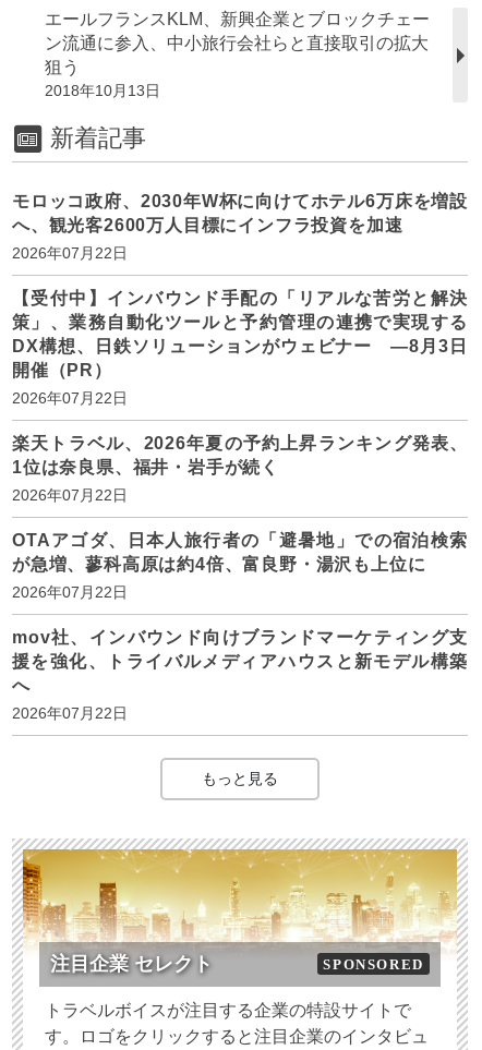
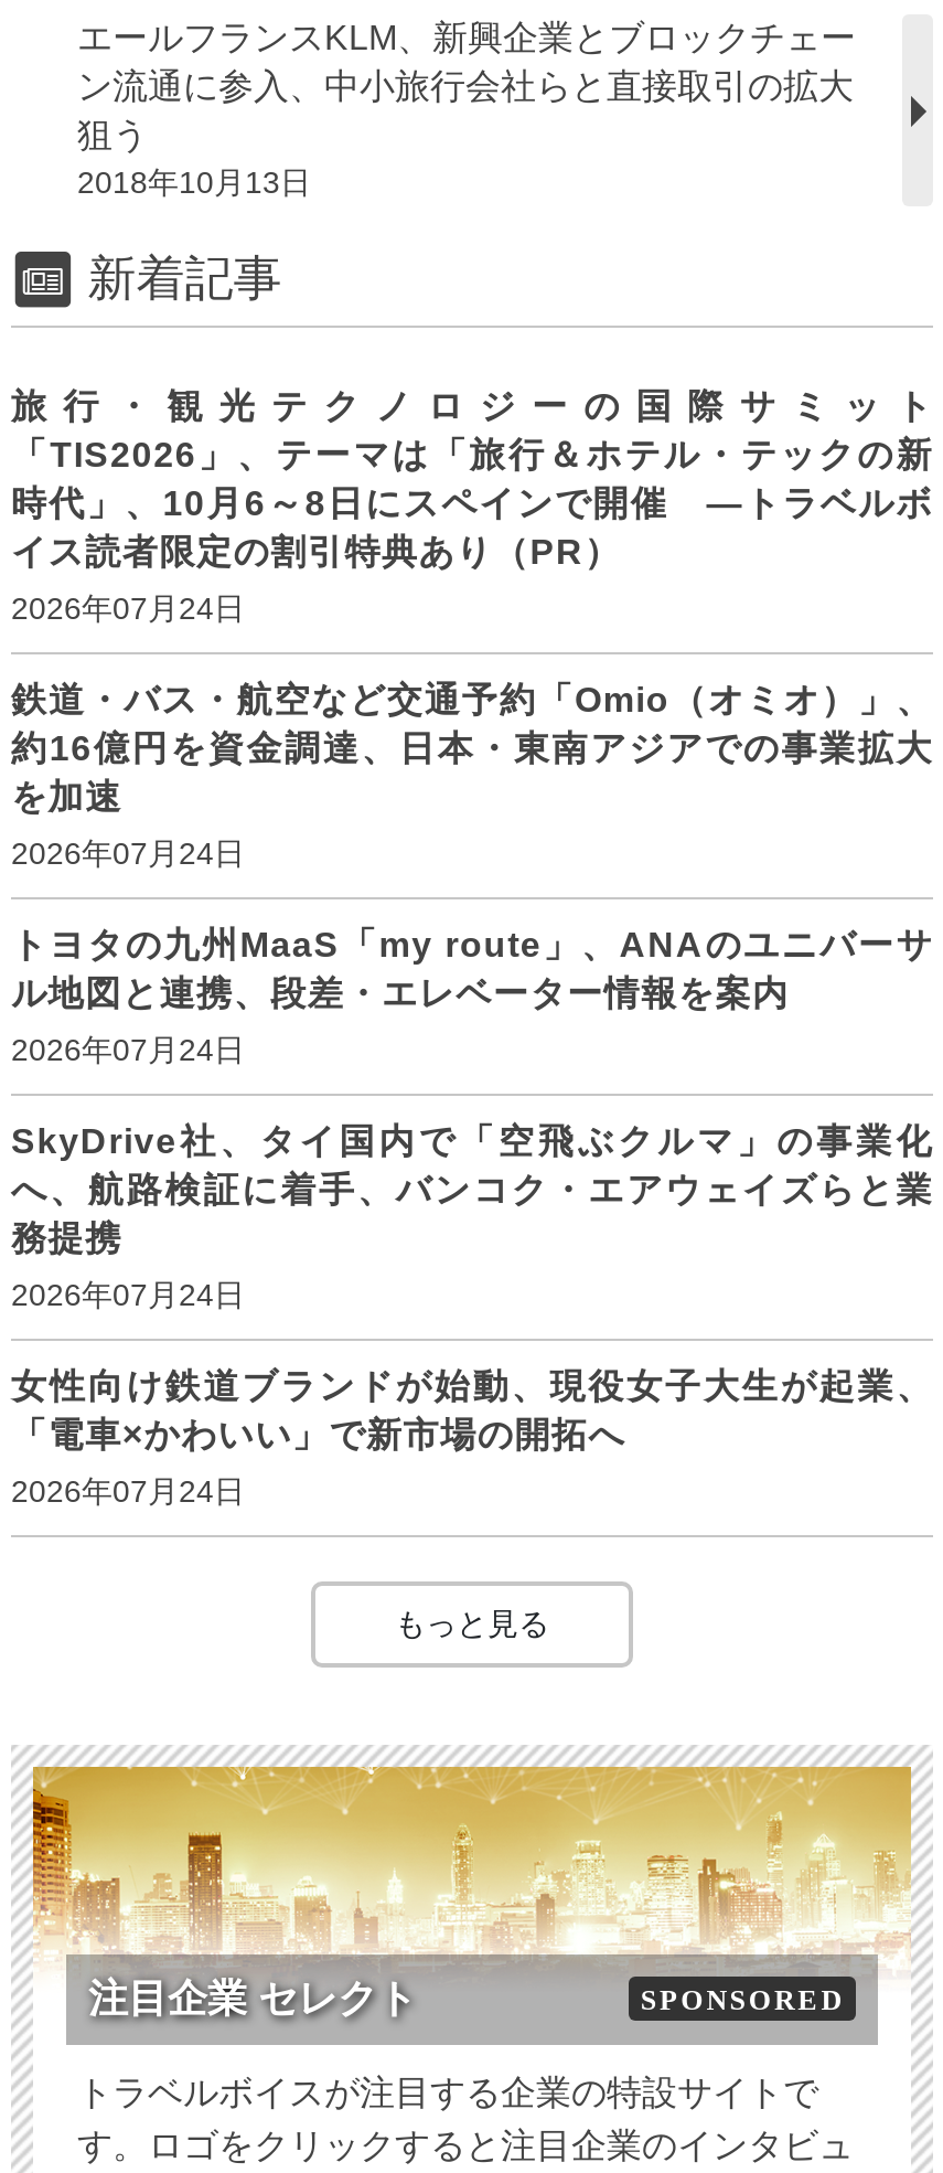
- モロッコ政府、2030年W杯に向けてホテル6万床を増設
- へ、観光客2600万人目標にインフラ投資を加速
+ 旅行・観光テクノロジーの国際サミット
+ 「TIS2026」、テーマは「旅行＆ホテル・テックの新
+ 時代」、10月6～8日にスペインで開催 ―トラベルボ
+ イス読者限定の割引特典あり（PR）

- 2026年07月22日
+ 2026年07月24日

- 【受付中】インバウンド手配の「リアルな苦労と解決
- 策」、業務自動化ツールと予約管理の連携で実現する
- DX構想、日鉄ソリューションがウェビナー ―8月3日
- 開催（PR）
+ 鉄道・バス・航空など交通予約「Omio（オミオ）」、
+ 約16億円を資金調達、日本・東南アジアでの事業拡大
+ を加速

- 2026年07月22日
+ 2026年07月24日

- 楽天トラベル、2026年夏の予約上昇ランキング発表、
- 1位は奈良県、福井・岩手が続く
+ トヨタの九州MaaS「my route」、ANAのユニバーサ
+ ル地図と連携、段差・エレベーター情報を案内

- 2026年07月22日
+ 2026年07月24日

- OTAアゴダ、日本人旅行者の「避暑地」での宿泊検索
- が急増、蓼科高原は約4倍、富良野・湯沢も上位に
+ SkyDrive社、タイ国内で「空飛ぶクルマ」の事業化
+ へ、航路検証に着手、バンコク・エアウェイズらと業
+ 務提携

- 2026年07月22日
+ 2026年07月24日

- mov社、インバウンド向けブランドマーケティング支
- 援を強化、トライバルメディアハウスと新モデル構築
- へ
+ 女性向け鉄道ブランドが始動、現役女子大生が起業、
+ 「電車×かわいい」で新市場の開拓へ

- 2026年07月22日
+ 2026年07月24日
